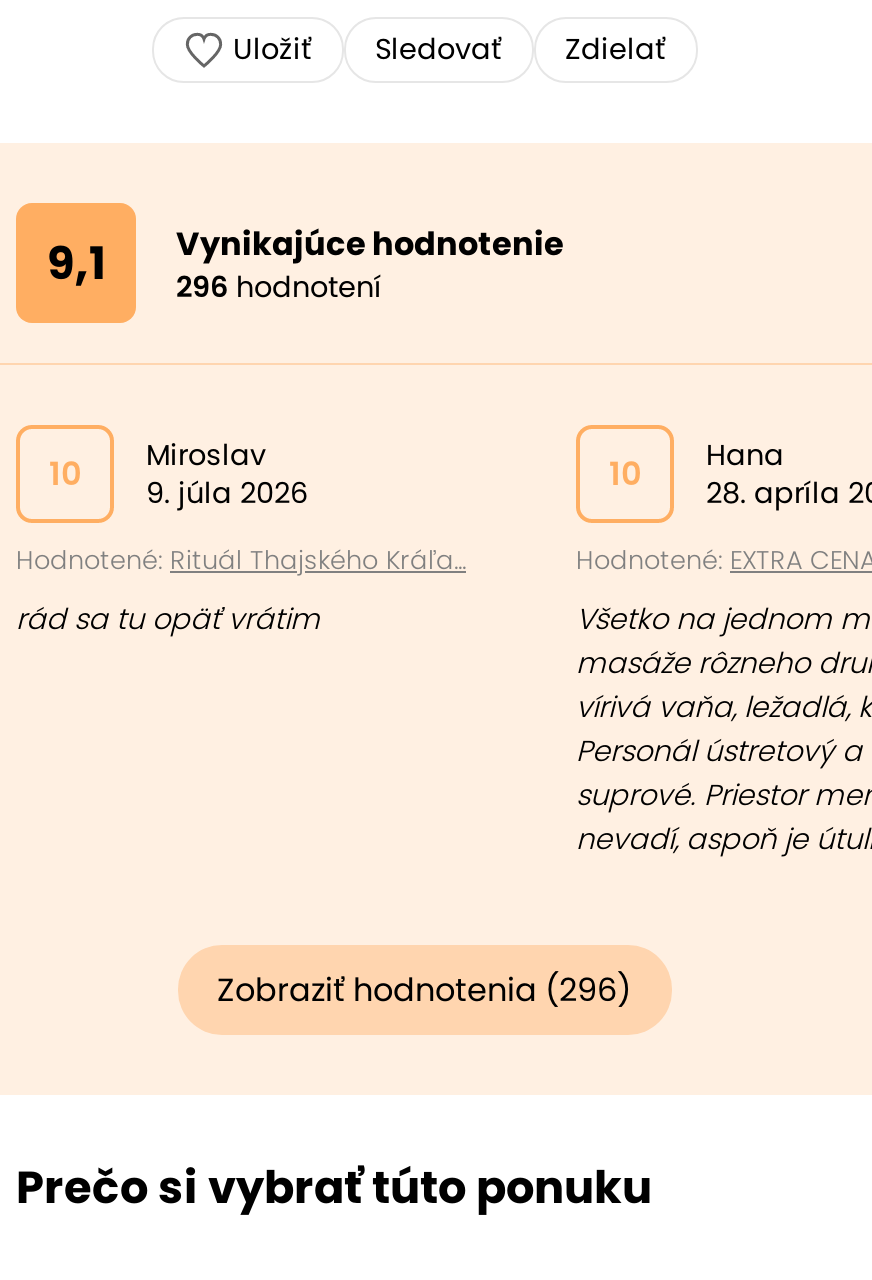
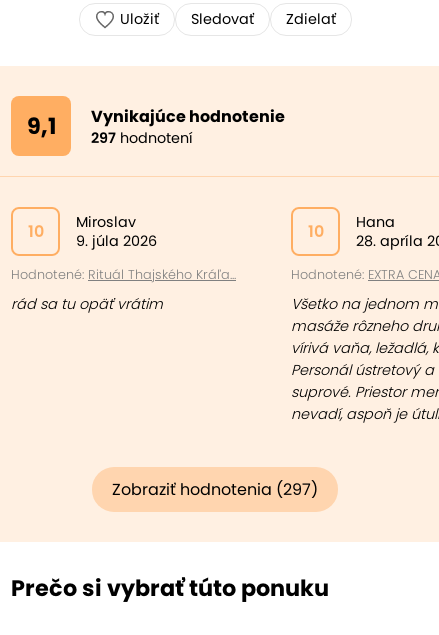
- 9,1 296 hodnotení Vynikajúce hodnotenie
+ 9,1 297 hodnotení Vynikajúce hodnotenie

- Zobraziť hodnotenia (296)
+ Zobraziť hodnotenia (297)
